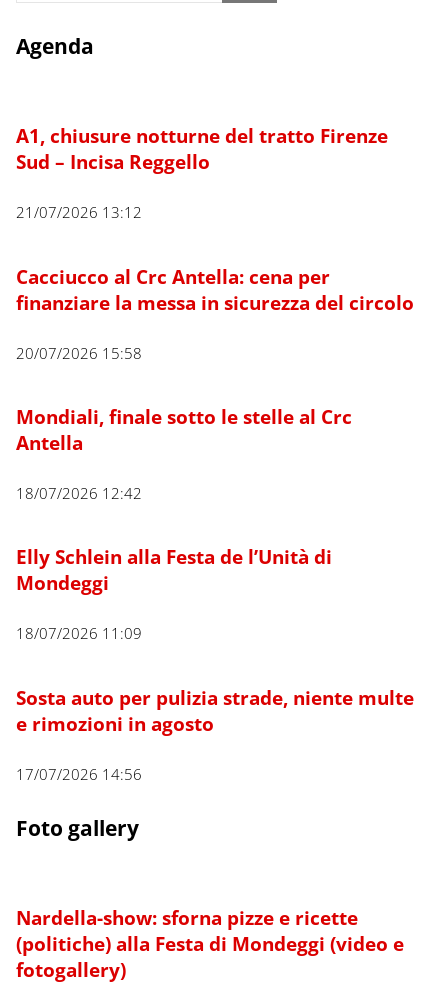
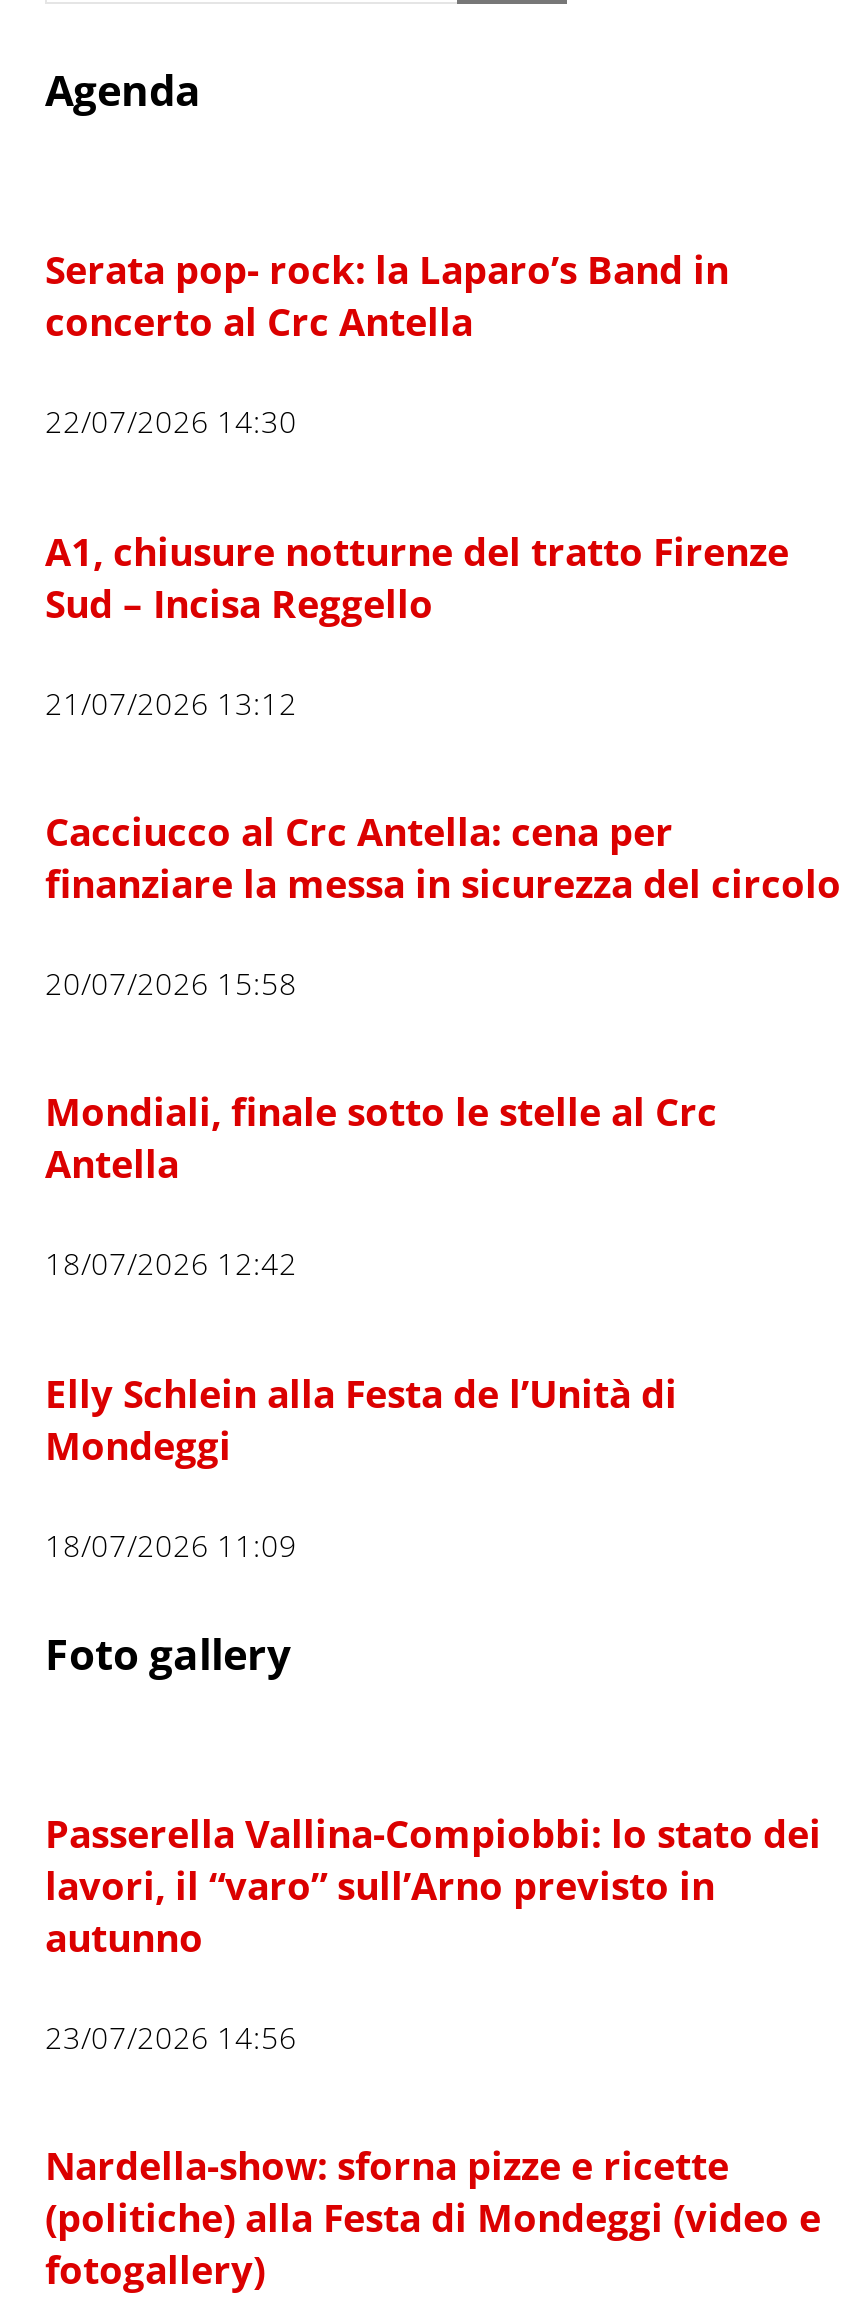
+ Serata pop- rock: la Laparo’s Band in
+ concerto al Crc Antella
+ 22/07/2026 14:30

- Sosta auto per pulizia strade, niente multe
- e rimozioni in agosto
- 17/07/2026 14:56

+ Passerella Vallina-Compiobbi: lo stato dei
+ lavori, il “varo” sull’Arno previsto in
+ autunno
+ 23/07/2026 14:56
